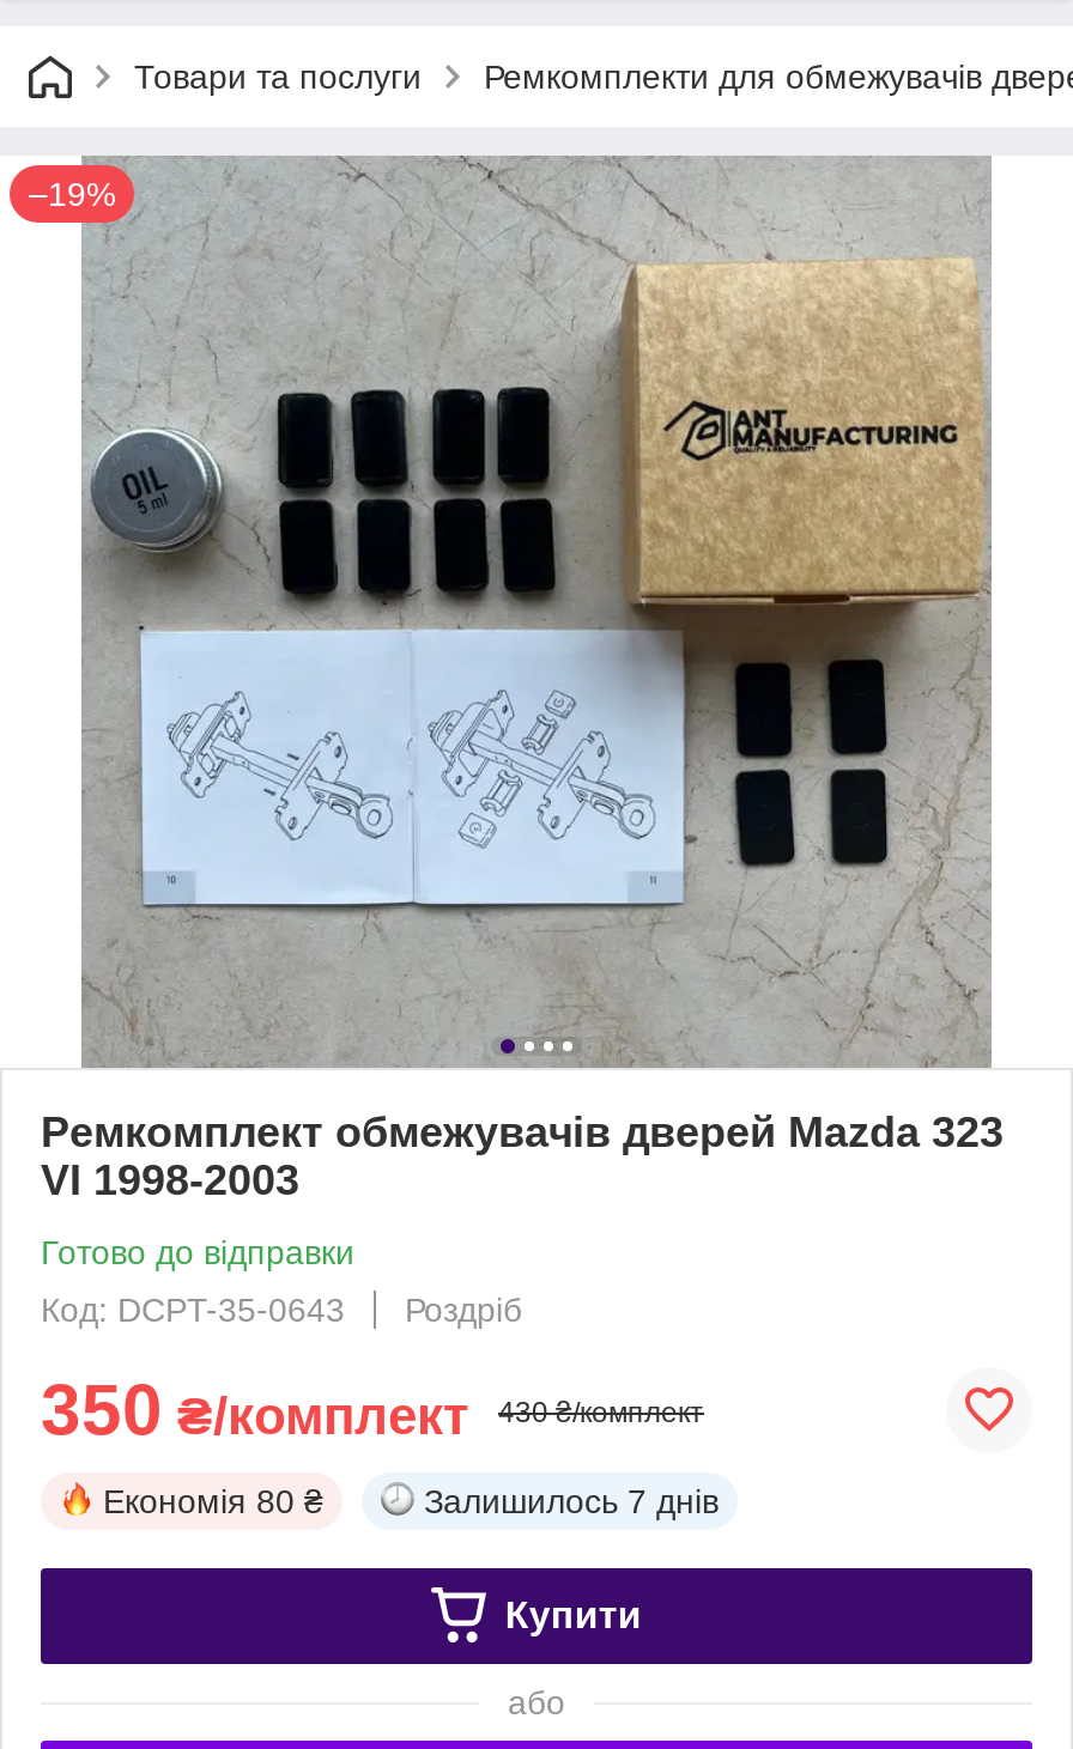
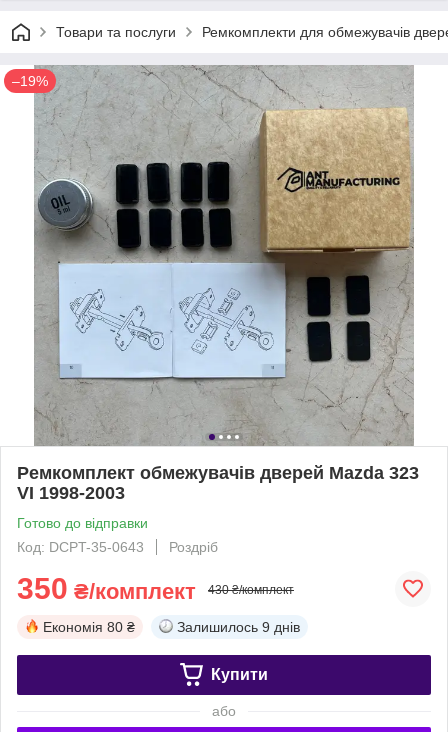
- Залишилось 7 днів
+ Залишилось 9 днів
